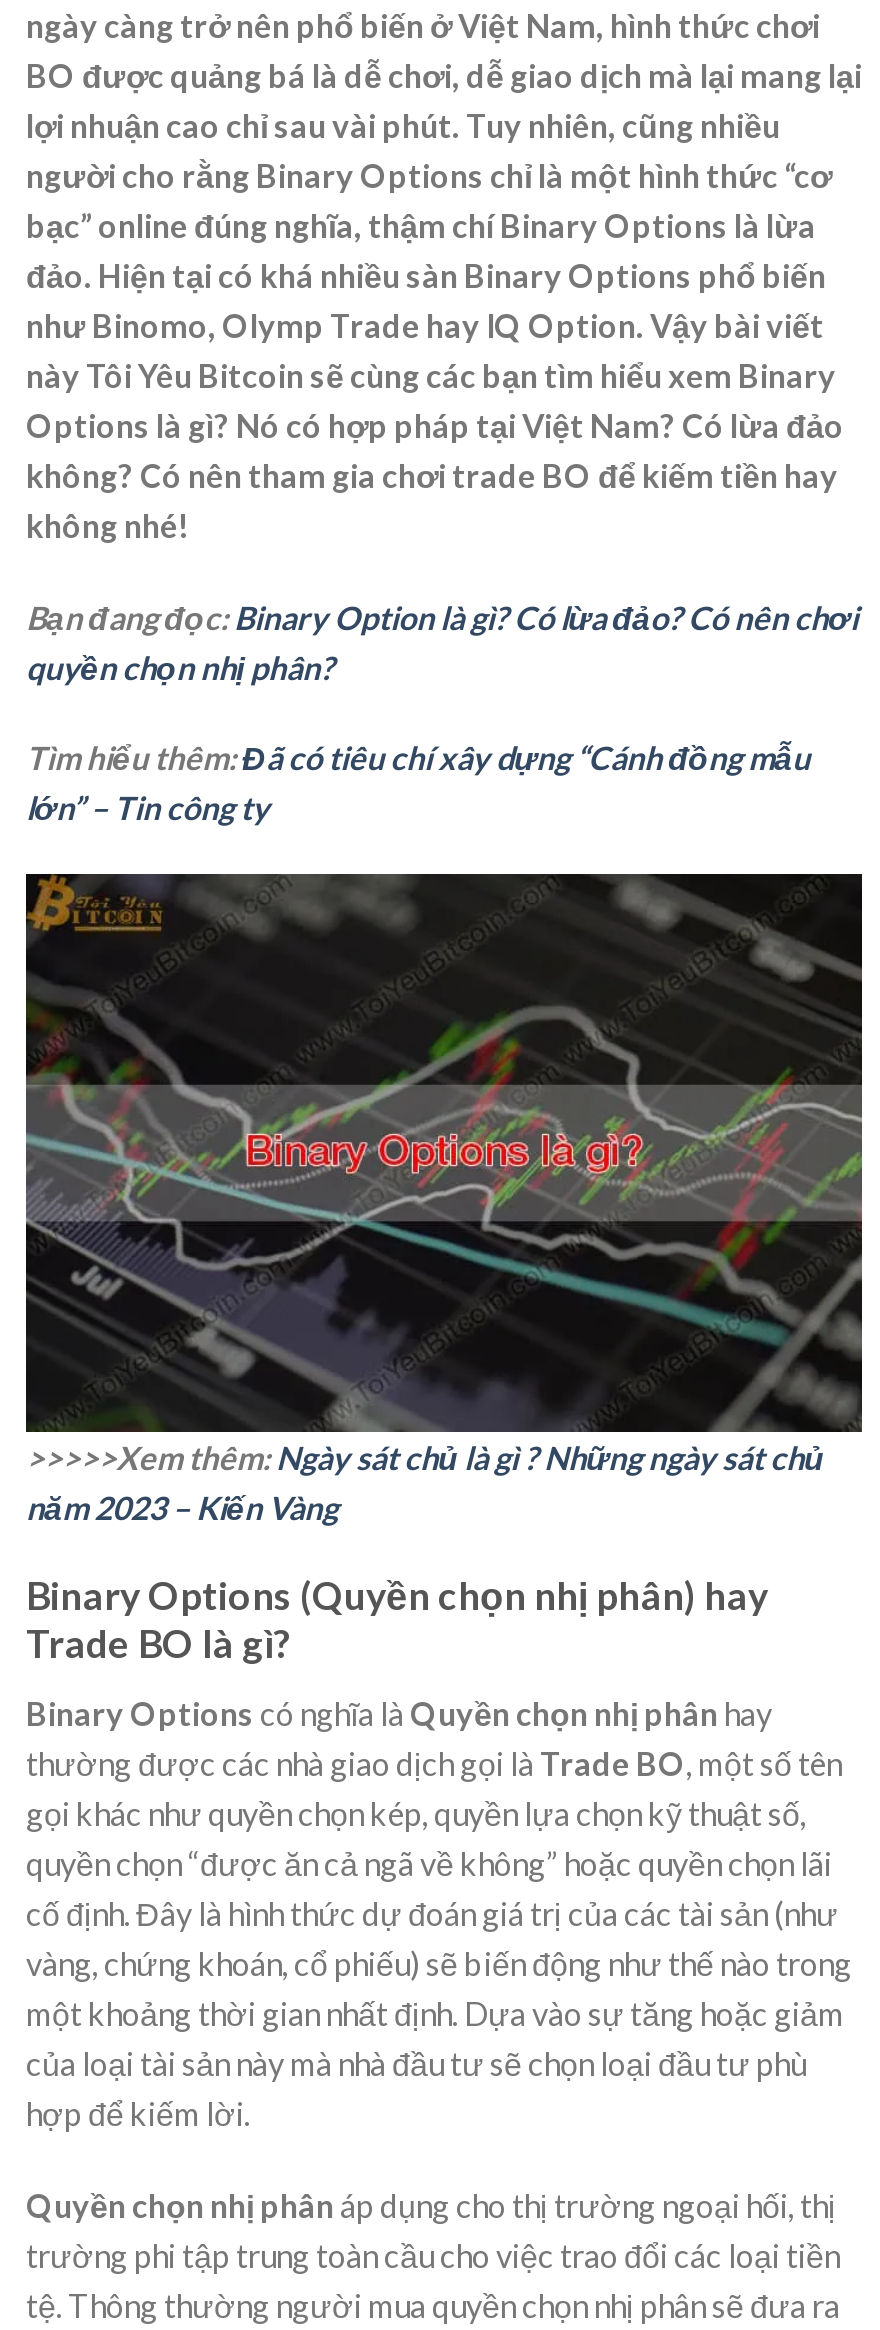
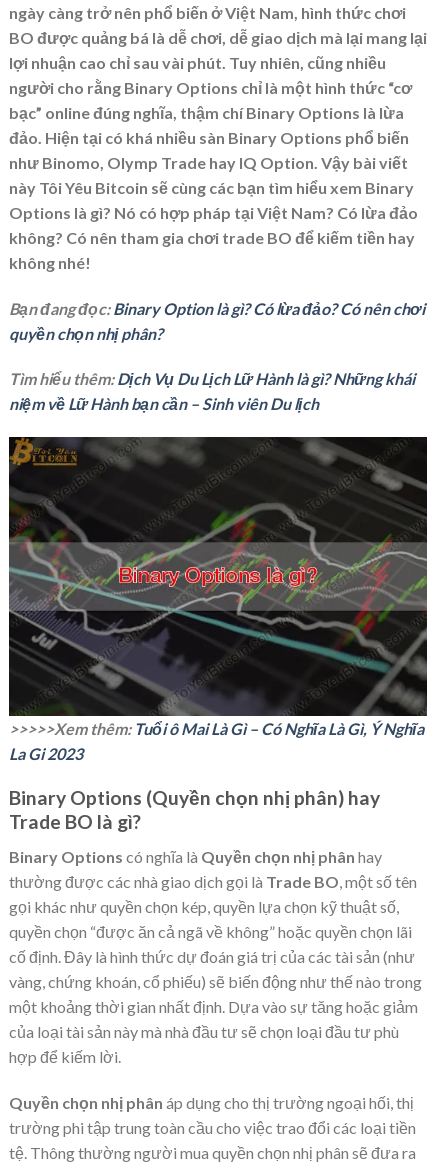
- Tìm hiểu thêm:Đã có tiêu chí xây dựng “Cánh đồng mẫu
- lớn” – Tin công ty
+ Tìm hiểu thêm:Dịch Vụ Du Lịch Lữ Hành là gì? Những khái
+ niệm về Lữ Hành bạn cần – Sinh viên Du lịch

- >>>>>Xem thêm: Ngày sát chủ là gì ? Những ngày sát chủ
- năm 2023 – Kiến Vàng
+ >>>>>Xem thêm: Tuổi ô Mai Là Gì – Có Nghĩa Là Gì, Ý Nghĩa
+ La Gi 2023
